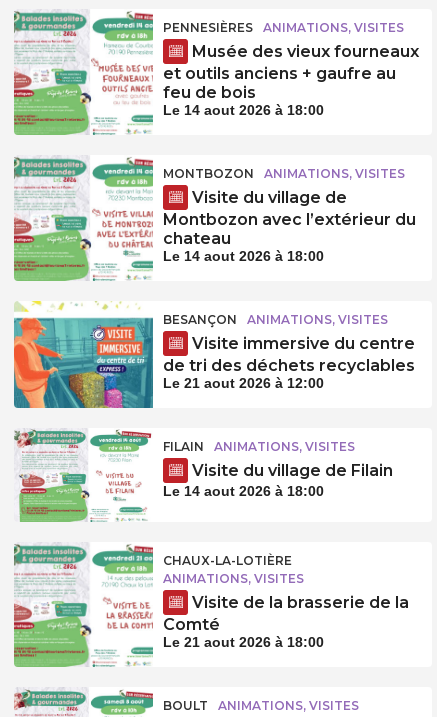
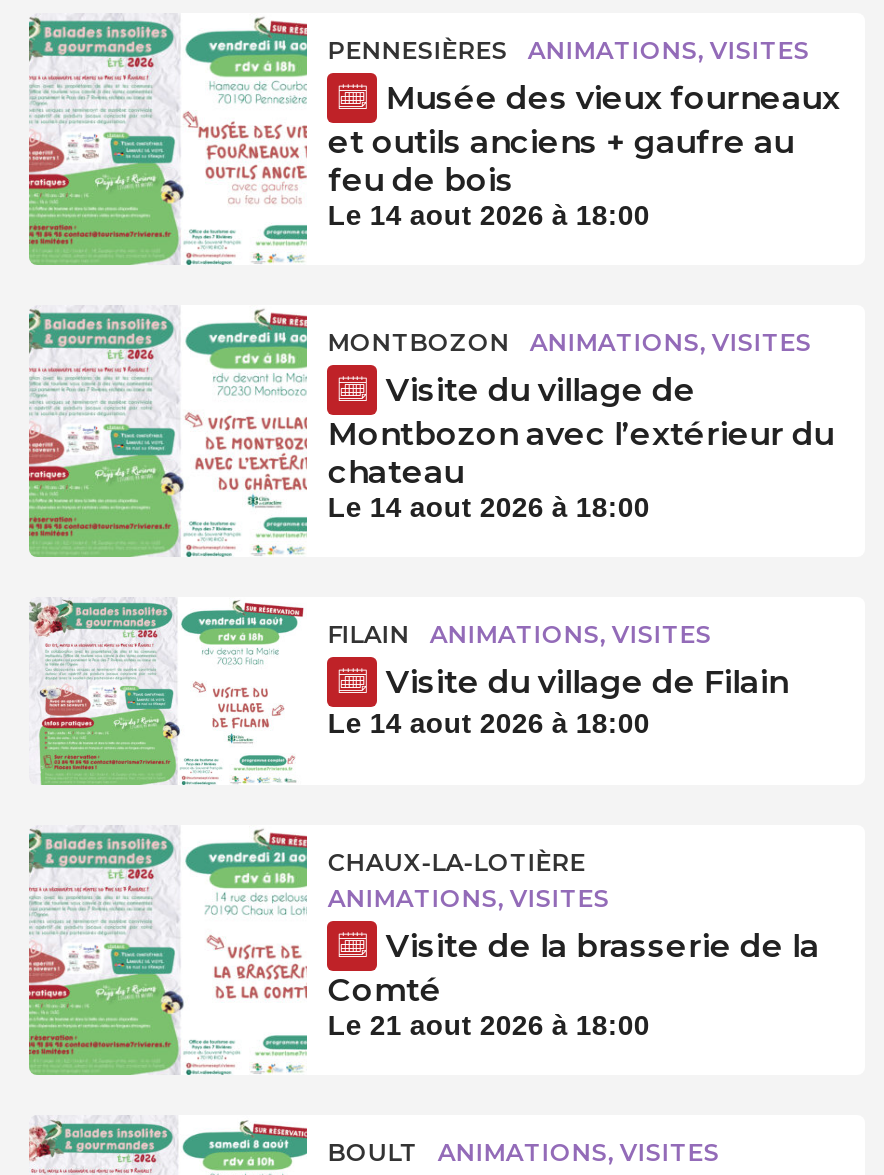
- [image]
- BESANÇON
- ANIMATIONS, VISITES
- Visite immersive du centre
- de tri des déchets recyclables
- Le 21 aout 2026 à 12:00
